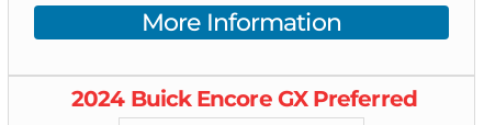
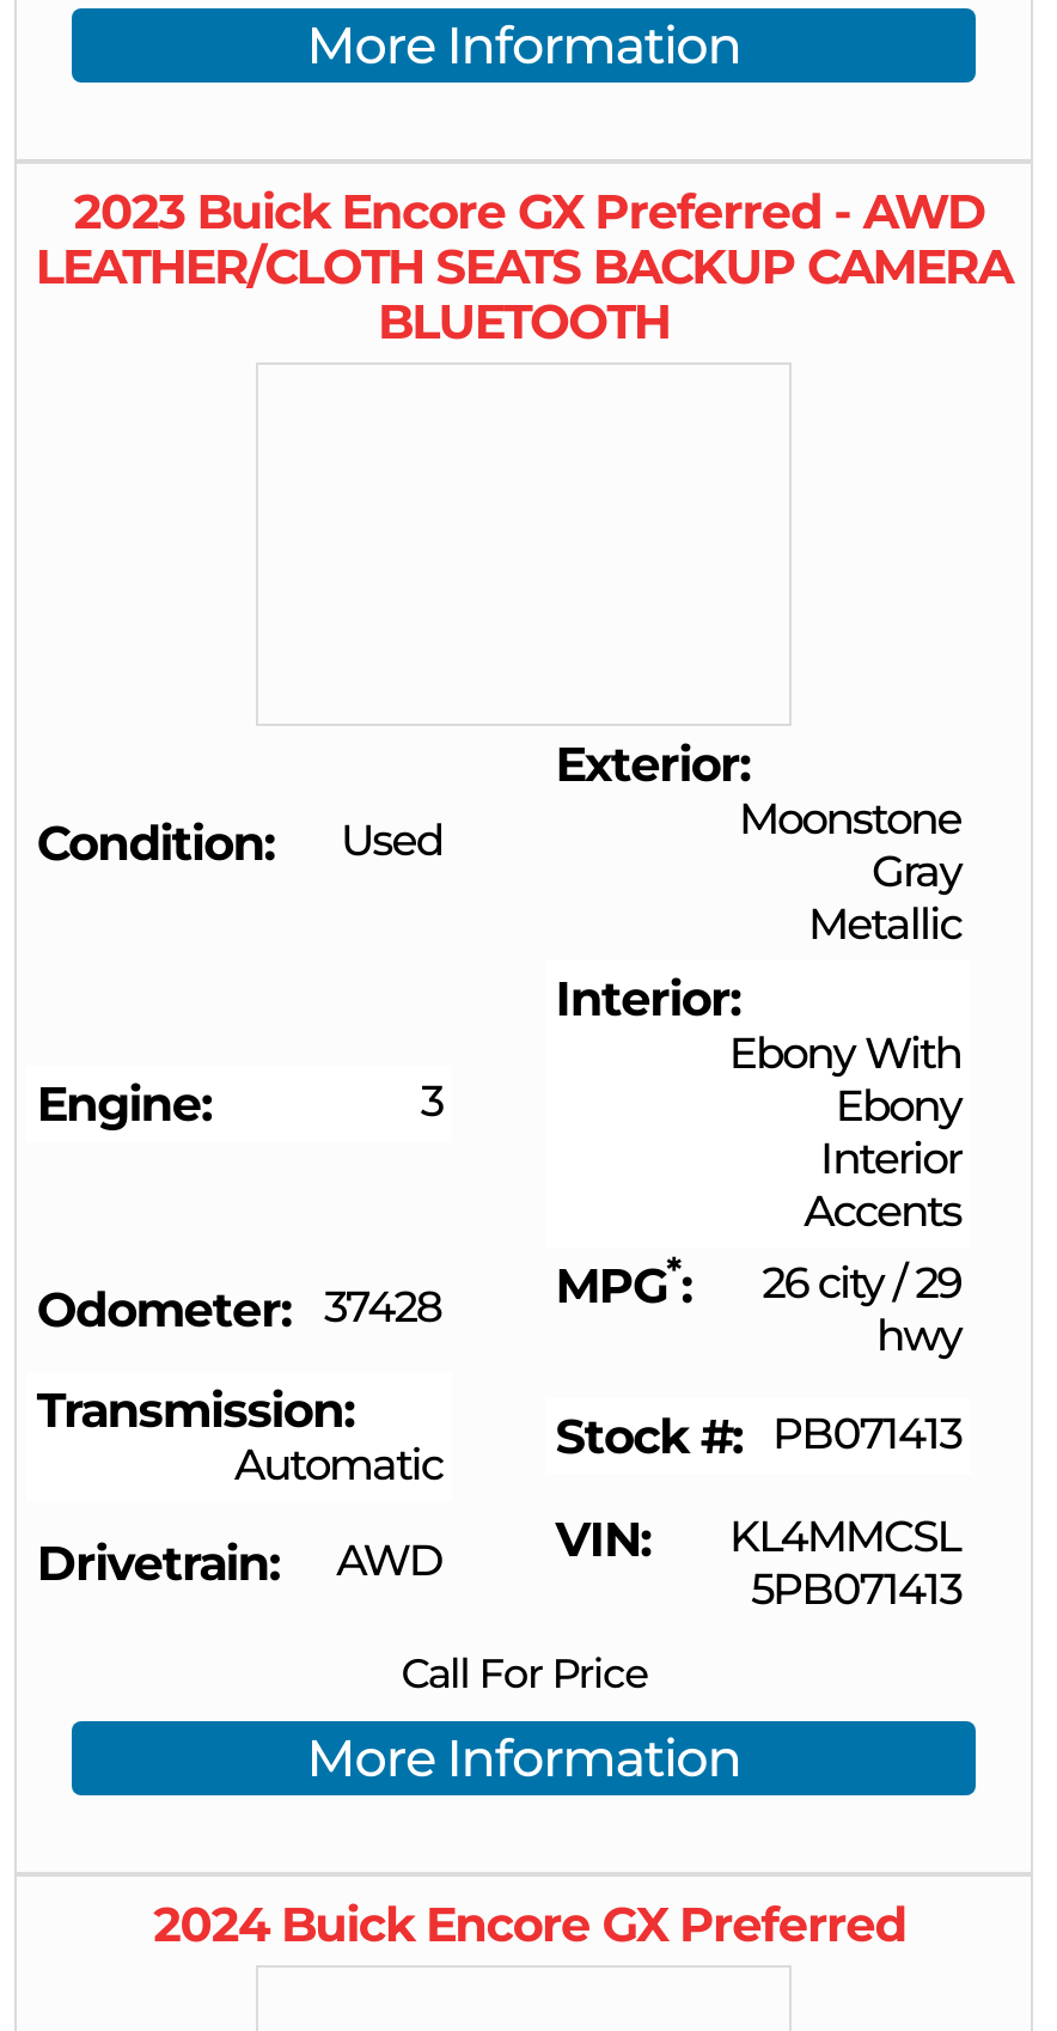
+ 2023 Buick Encore GX Preferred - AWD
+ LEATHER/CLOTH SEATS BACKUP CAMERA
+ BLUETOOTH

+ Condition
+ Used

+ Exterior
+ Moonstone
+ Gray
+ Metallic
+ Engine
+ 3

+ Interior
+ Ebony With
+ Ebony
+ Interior
+ Accents
+ Odometer
+ 37428
+ MPG*
+ 26 city/29
+ hwy
+ Transmission
+ Automatic
+ Stock #
+ PB071413
+ Drivetrain
+ AWD
+ VIN
+ KL4MMCSL
+ 5PB071413
+ Call For Price
+ More Information
